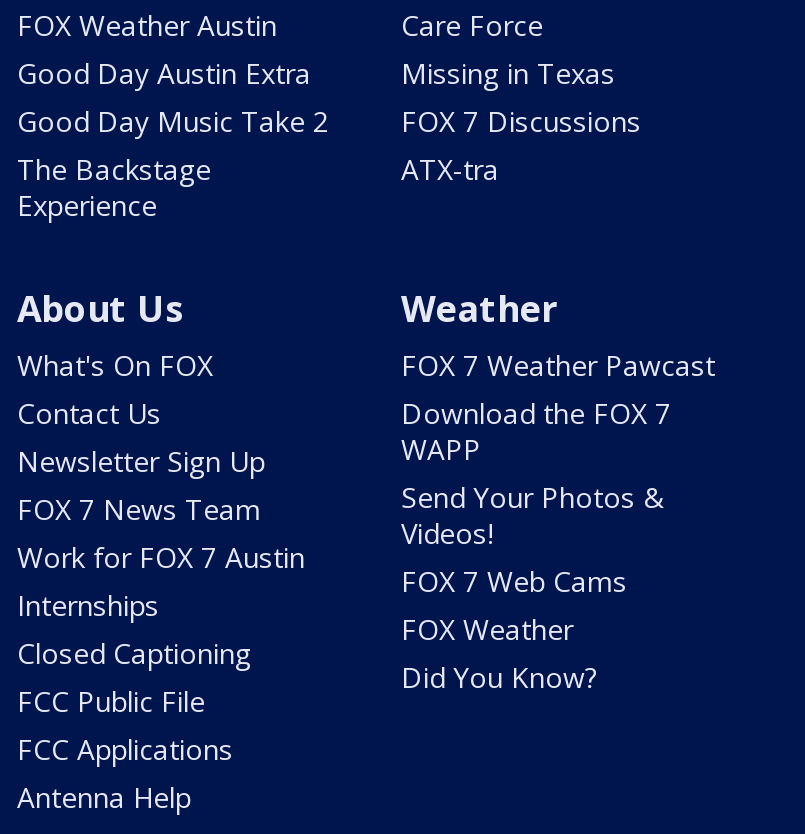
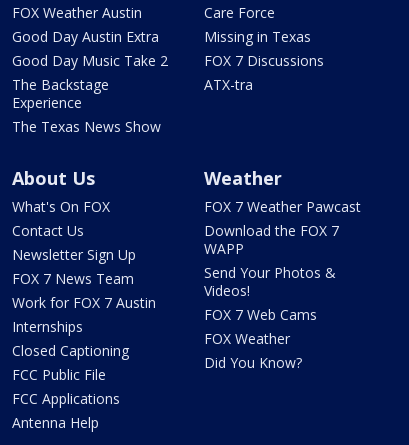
+ The Texas News Show
